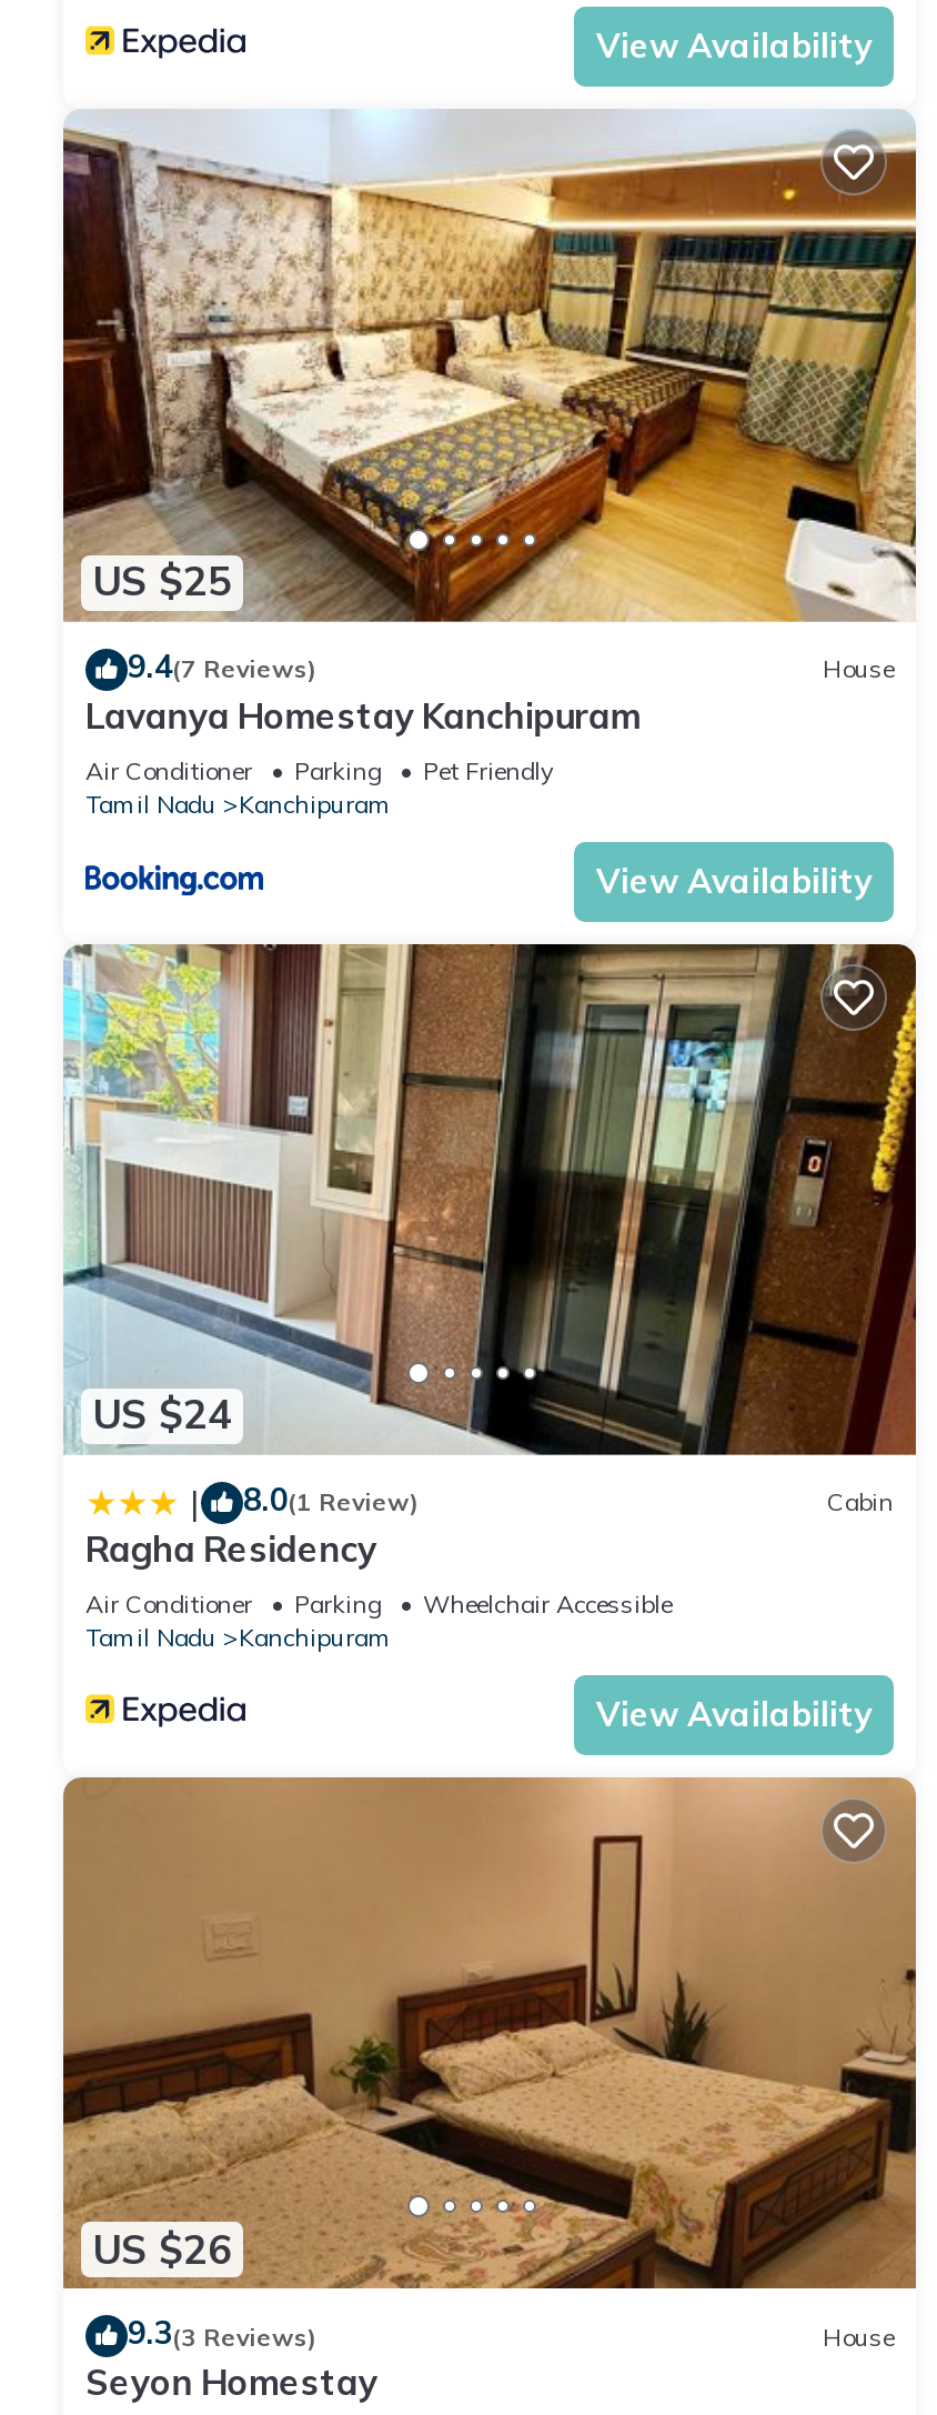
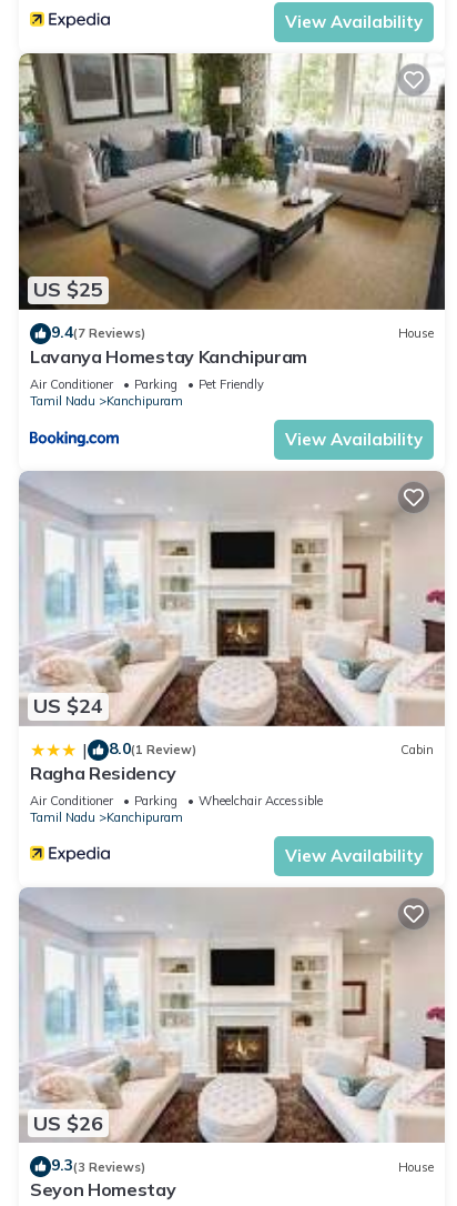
- [image]
+ [image]

- [image]
+ [image]

- [image]
+ [image]
